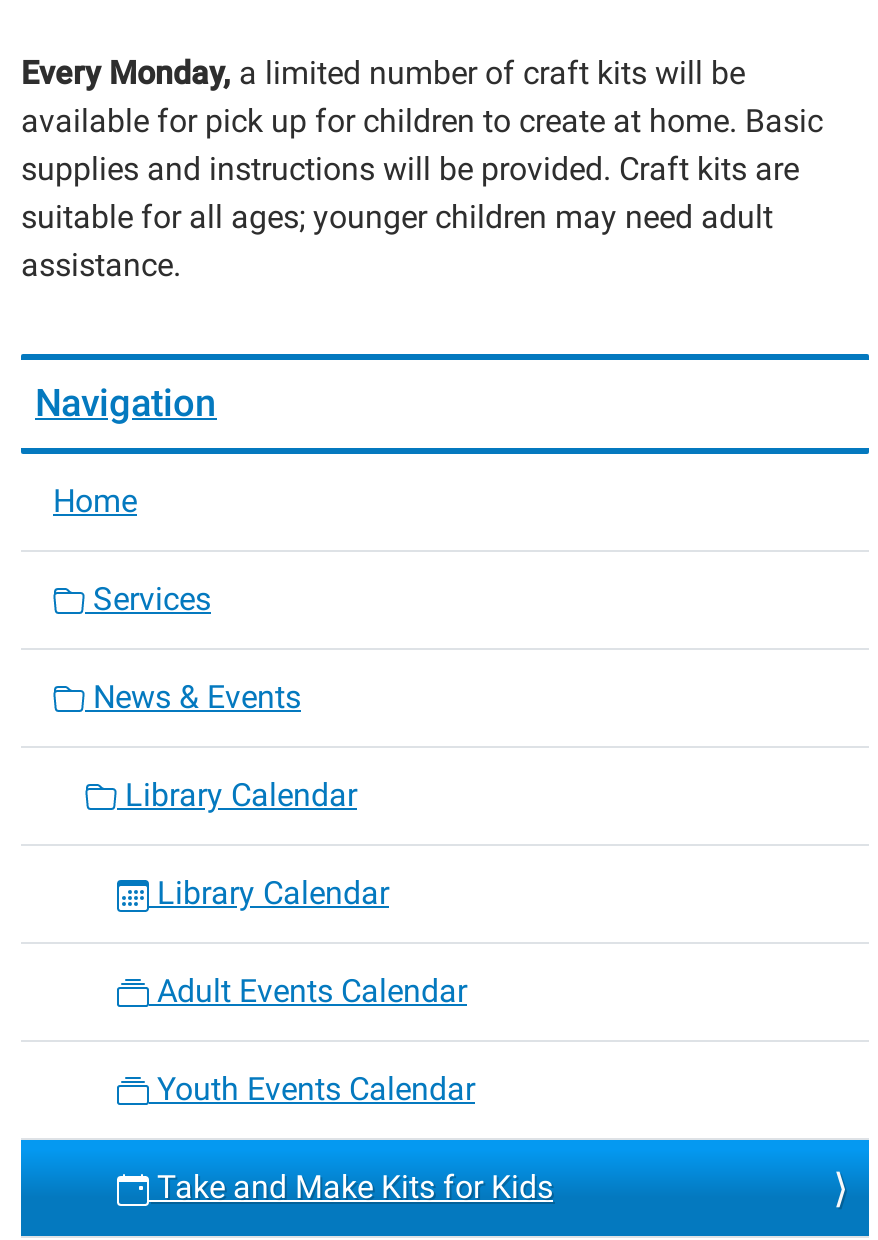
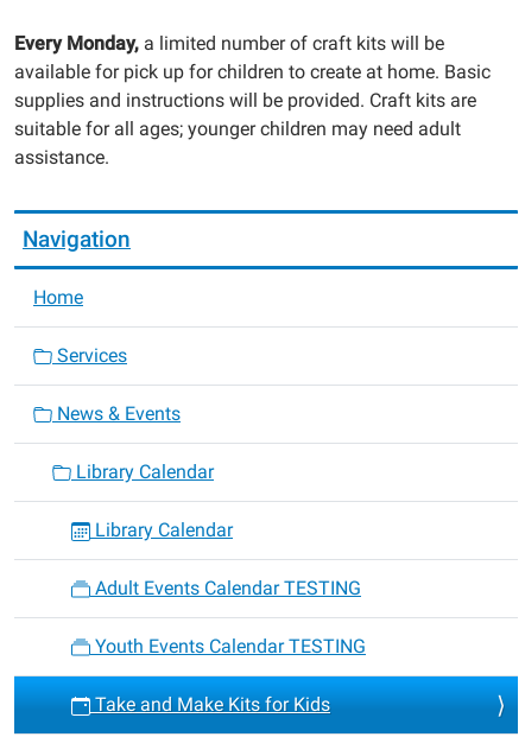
- Adult Events Calendar
+ Adult Events Calendar TESTING

- Youth Events Calendar
+ Youth Events Calendar TESTING
